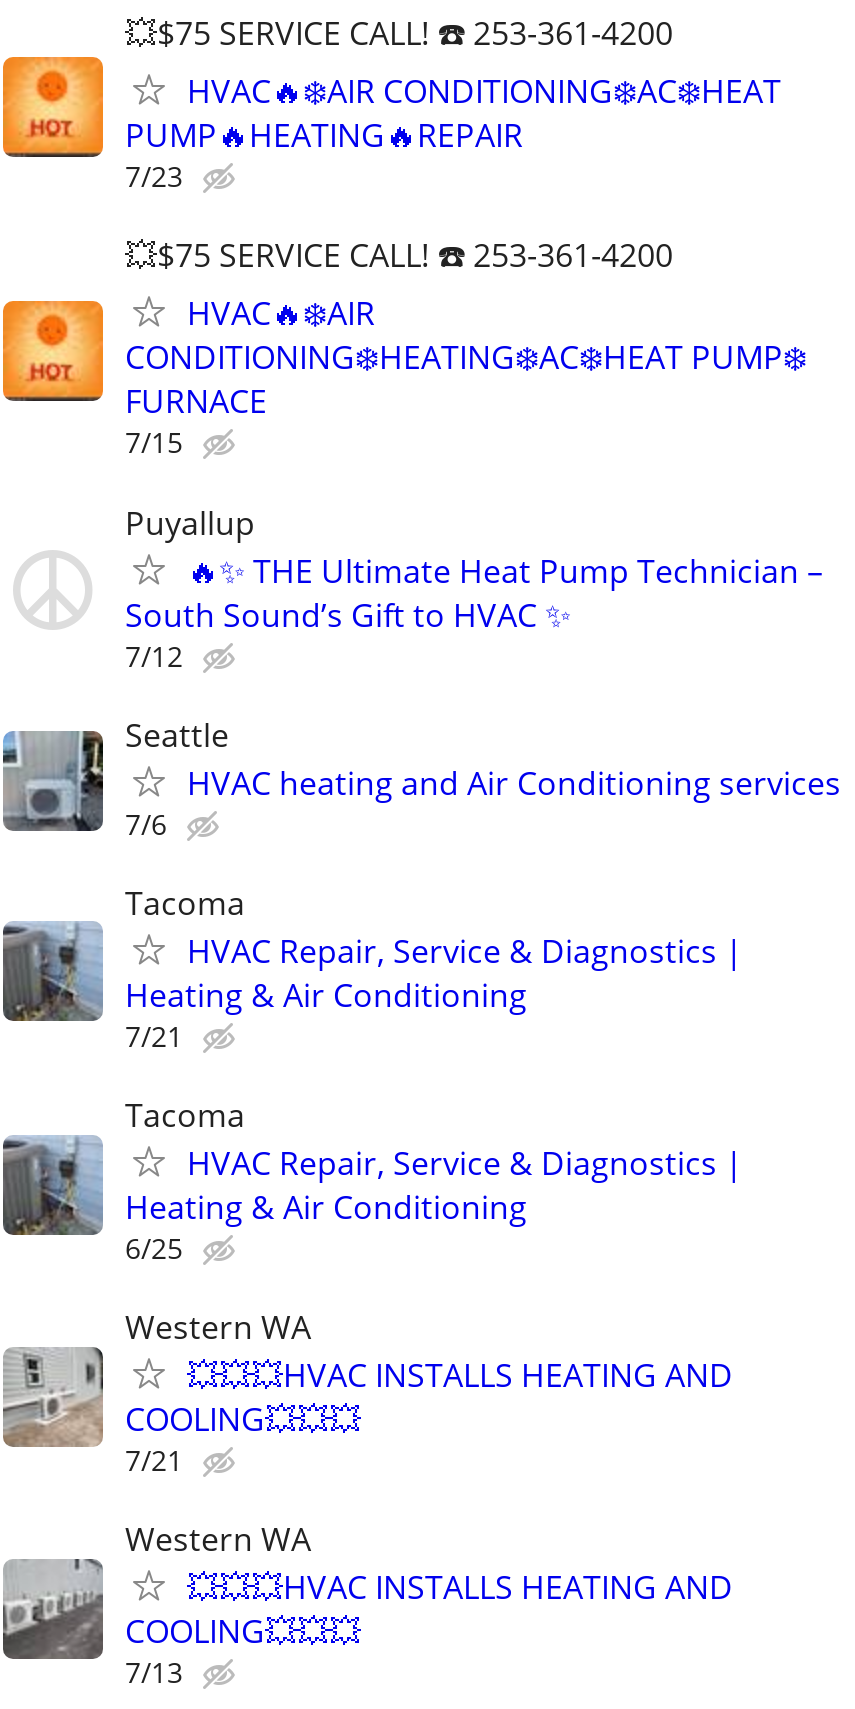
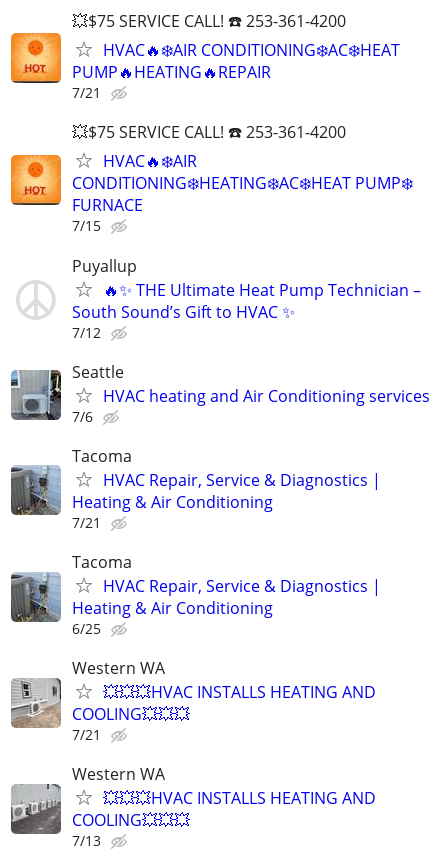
- 7/23
+ 7/21
